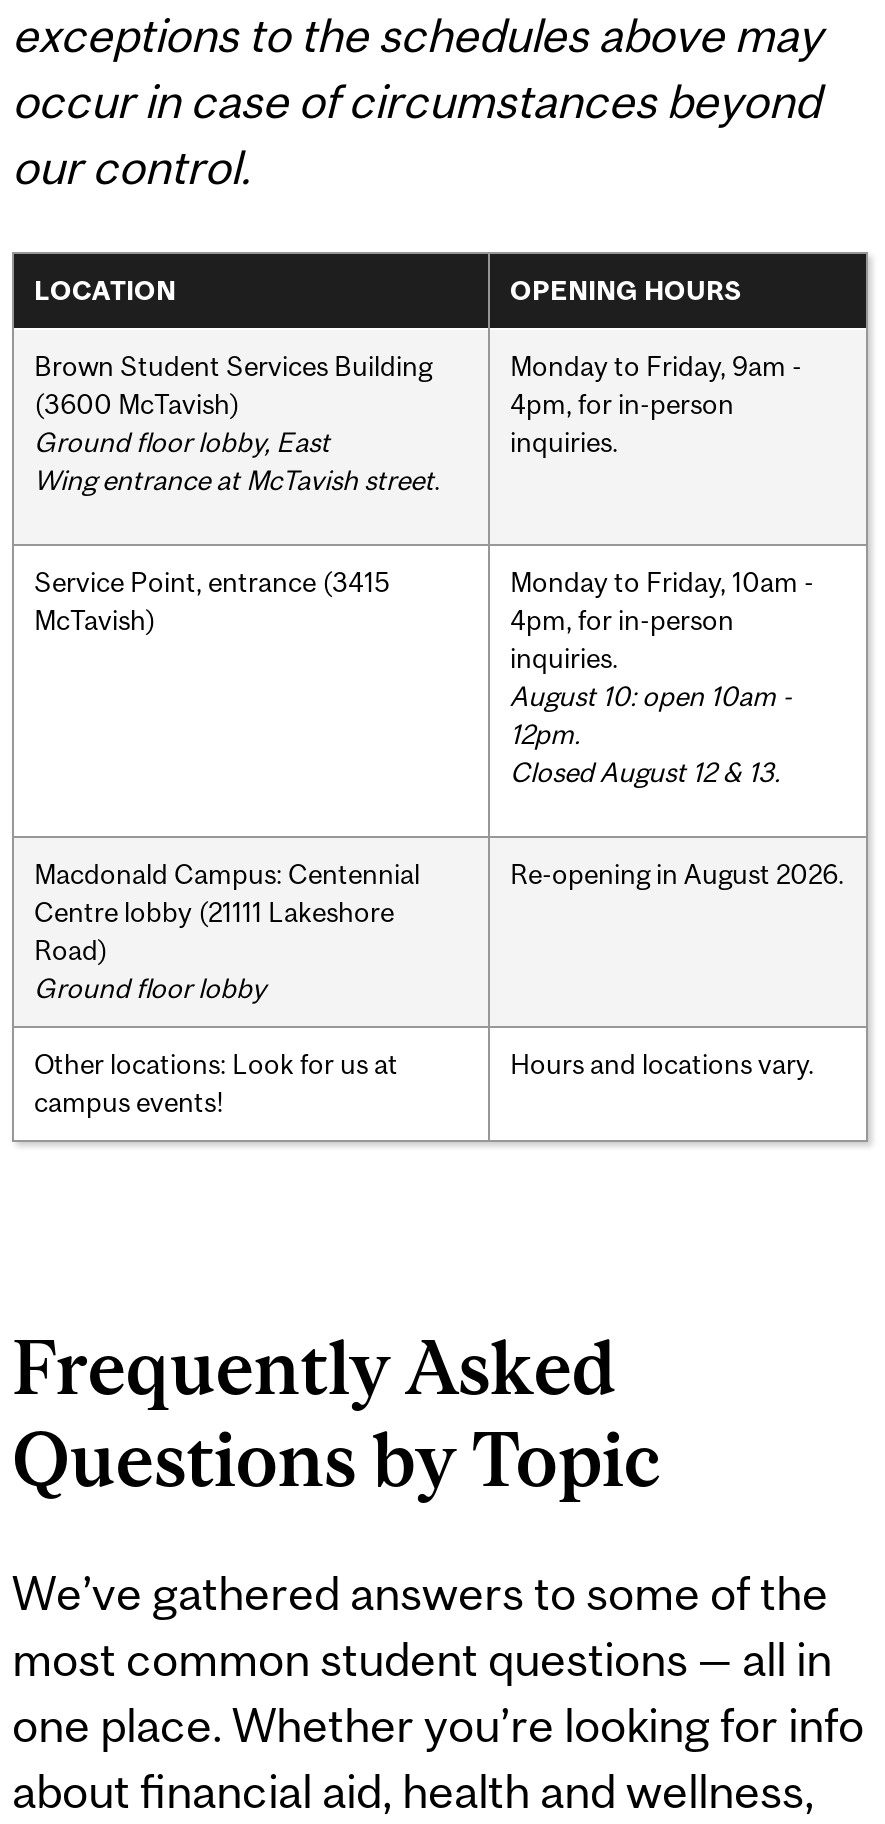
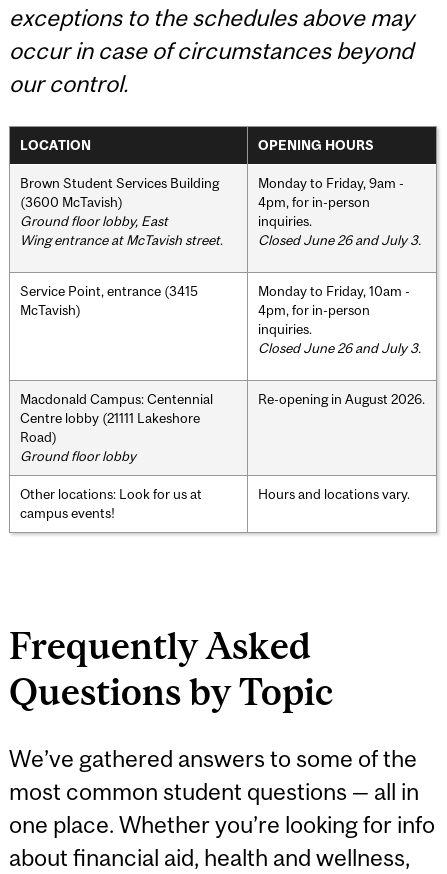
+ Closed June 26 and July 3.

- August 10: open 10am -
- 12pm.
- Closed August 12 & 13.
+ Closed June 26 and July 3.
